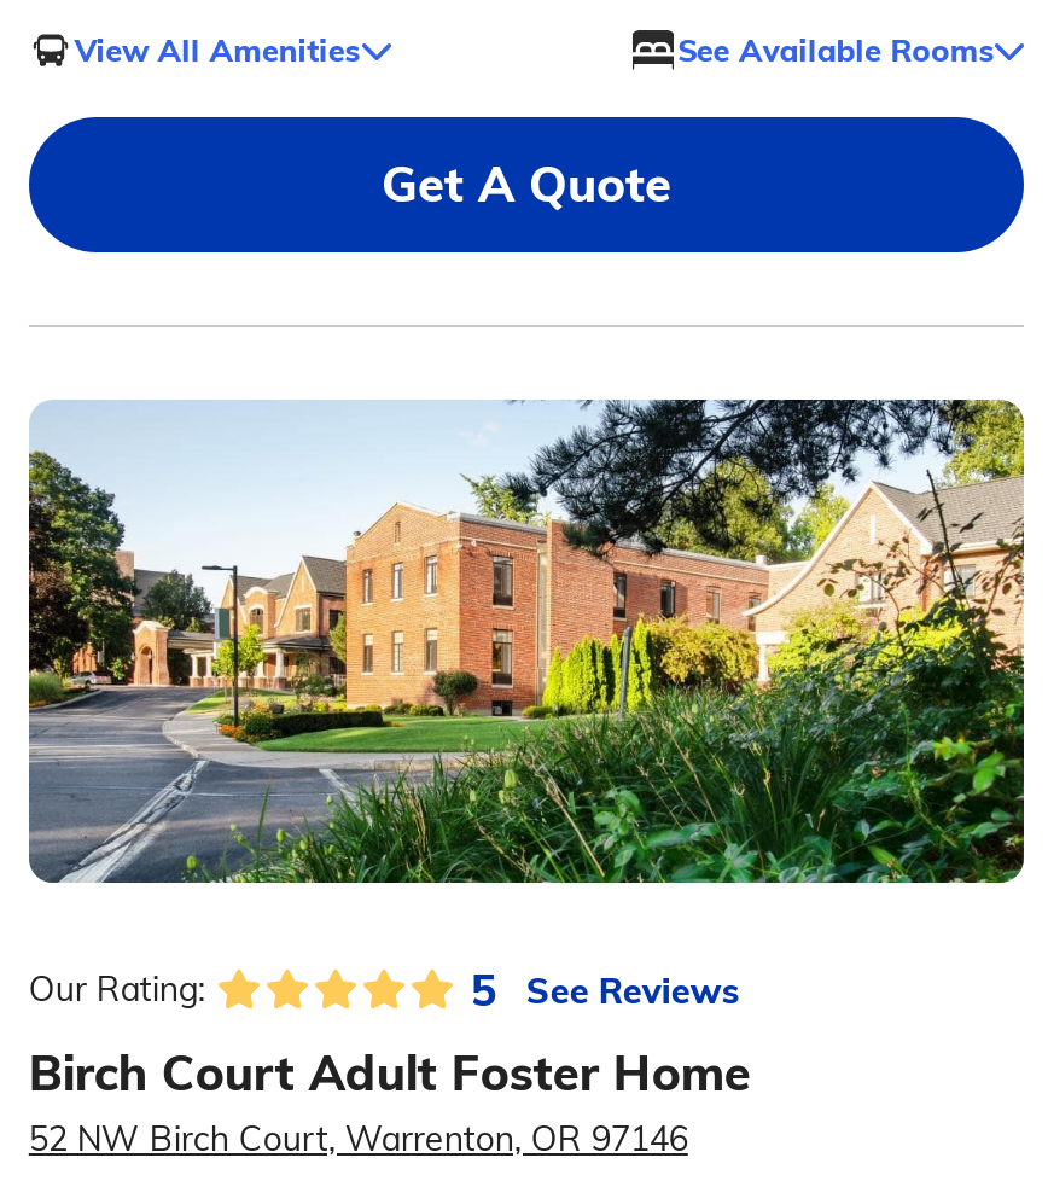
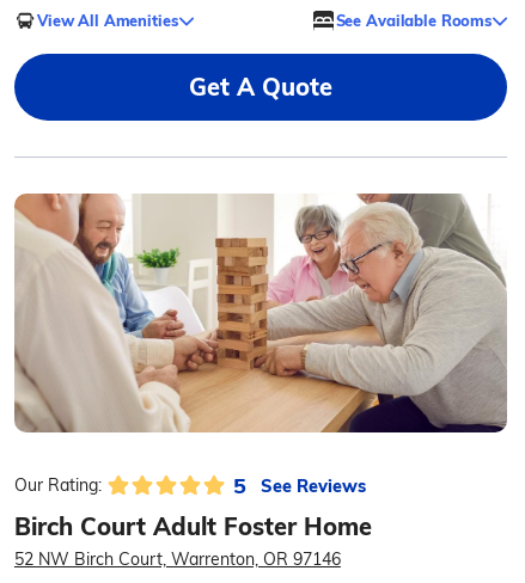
- [image]
+ [image]
